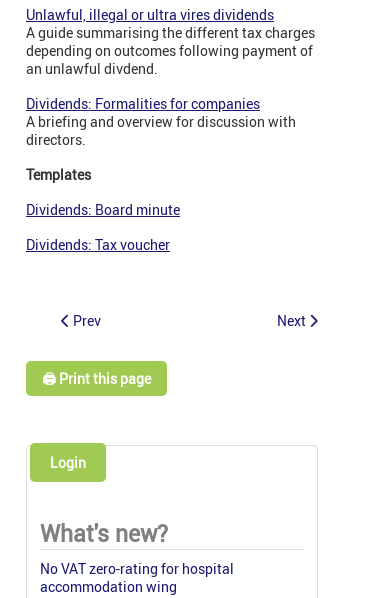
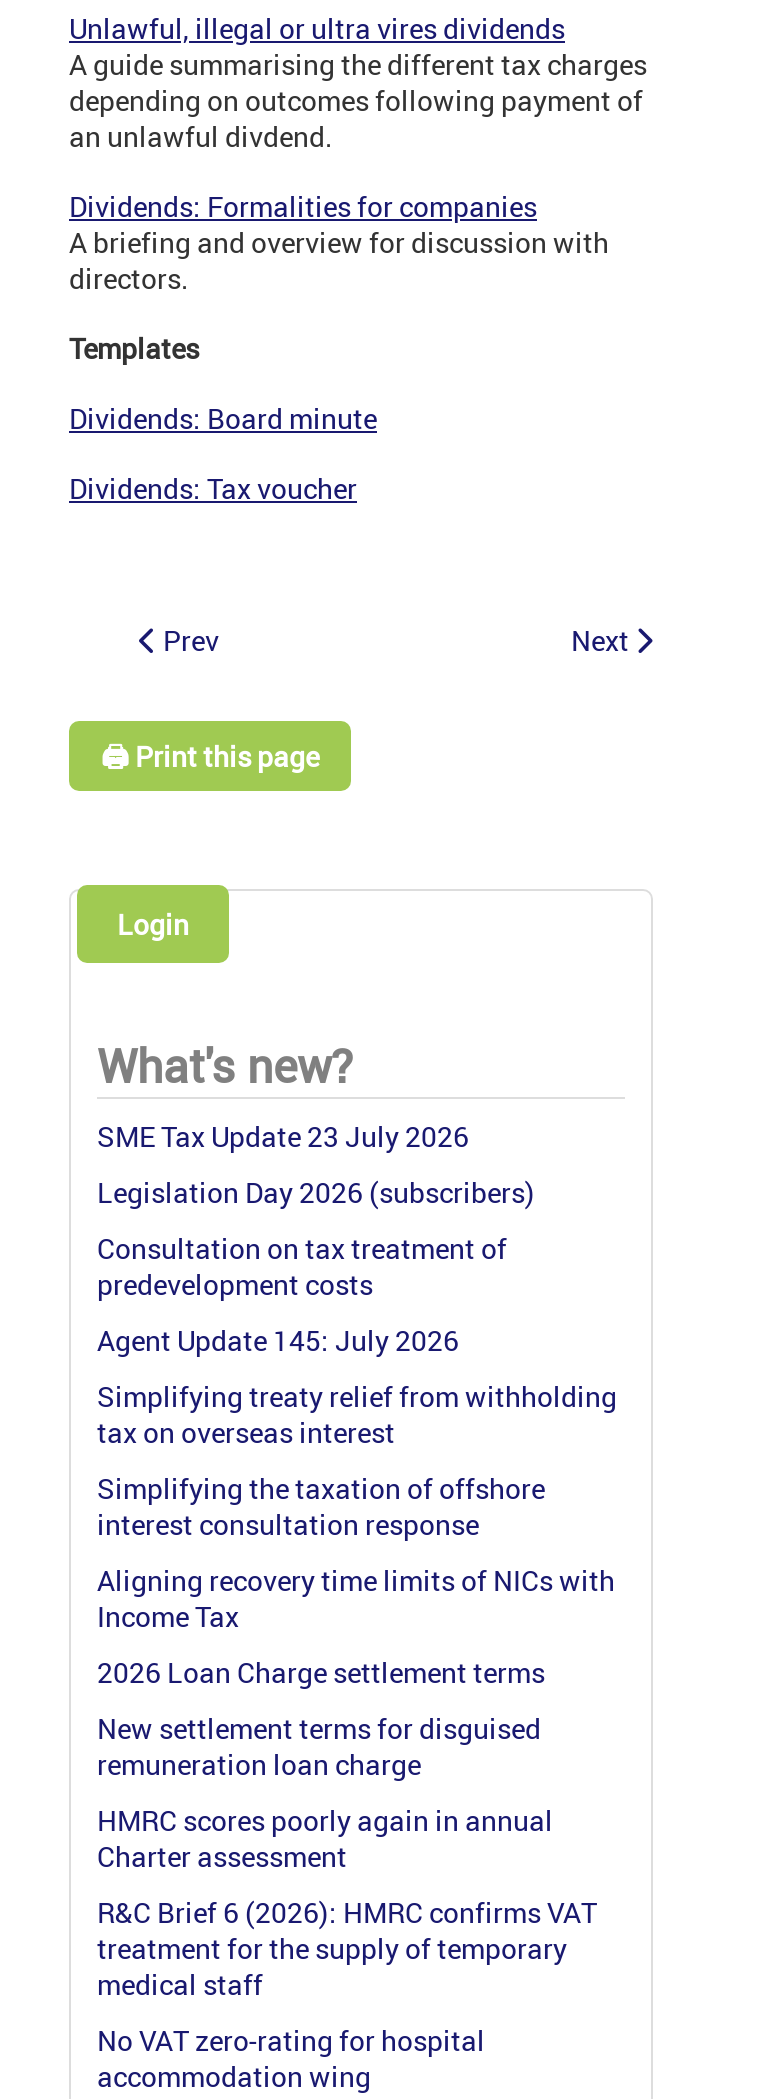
+ SME Tax Update 23 July 2026
+ Legislation Day 2026 (subscribers)
+ Consultation on tax treatment of
+ predevelopment costs
+ Agent Update 145: July 2026
+ Simplifying treaty relief from withholding
+ tax on overseas interest
+ Simplifying the taxation of offshore
+ interest consultation response
+ Aligning recovery time limits of NICs with
+ Income Tax
+ 2026 Loan Charge settlement terms
+ New settlement terms for disguised
+ remuneration loan charge
+ HMRC scores poorly again in annual
+ Charter assessment
+ R&C Brief 6 (2026): HMRC confirms VAT
+ treatment for the supply of temporary
+ medical staff
